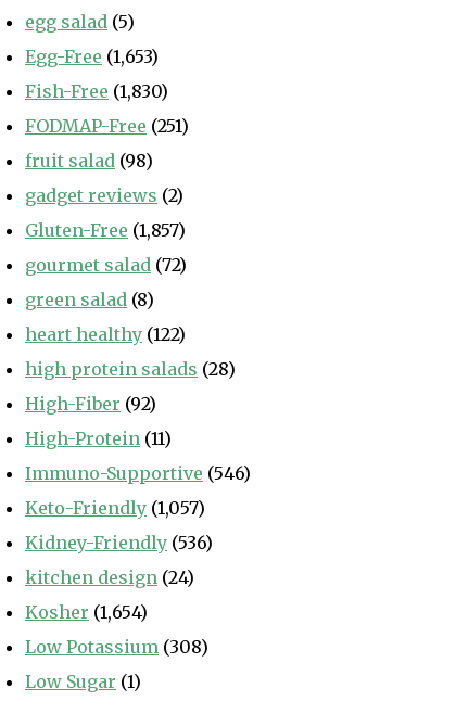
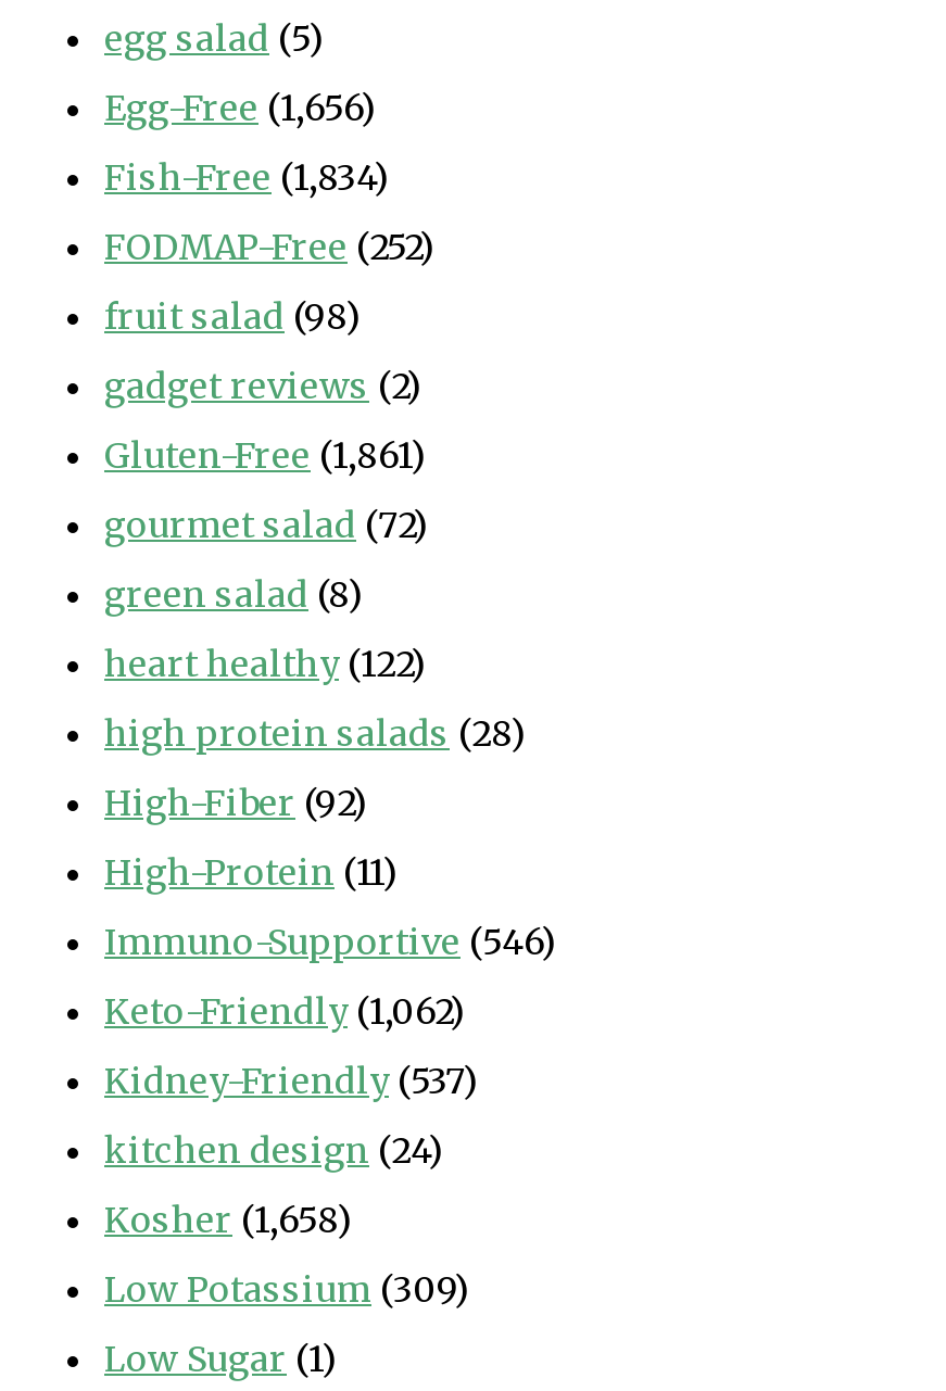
- Egg-Free (1,653)
+ Egg-Free (1,656)

- Fish-Free (1,830)
+ Fish-Free (1,834)

- FODMAP-Free (251)
+ FODMAP-Free (252)

- Gluten-Free (1,857)
+ Gluten-Free (1,861)

- Keto-Friendly (1,057)
+ Keto-Friendly (1,062)

- Kidney-Friendly (536)
+ Kidney-Friendly (537)

- Kosher (1,654)
+ Kosher (1,658)

- Low Potassium (308)
+ Low Potassium (309)
